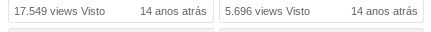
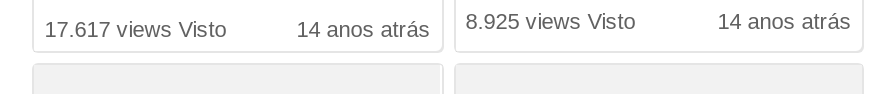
- 17.549 views Visto
+ 17.617 views Visto

- 14 anos atrás 5.696 views Visto
+ 14 anos atrás 8.925 views Visto
